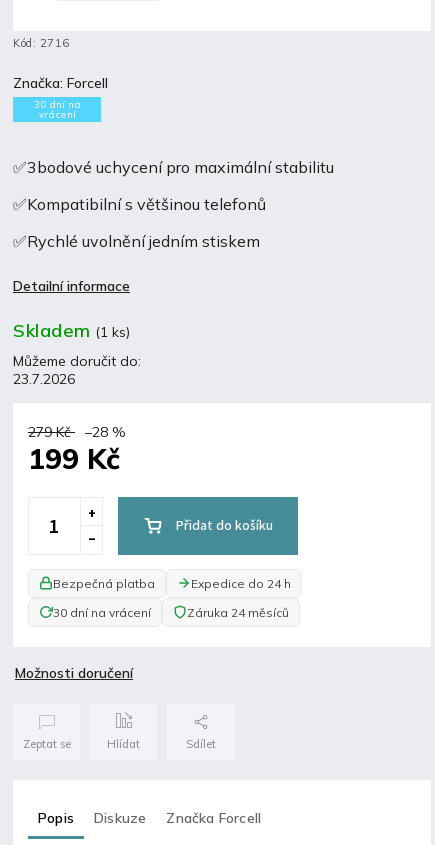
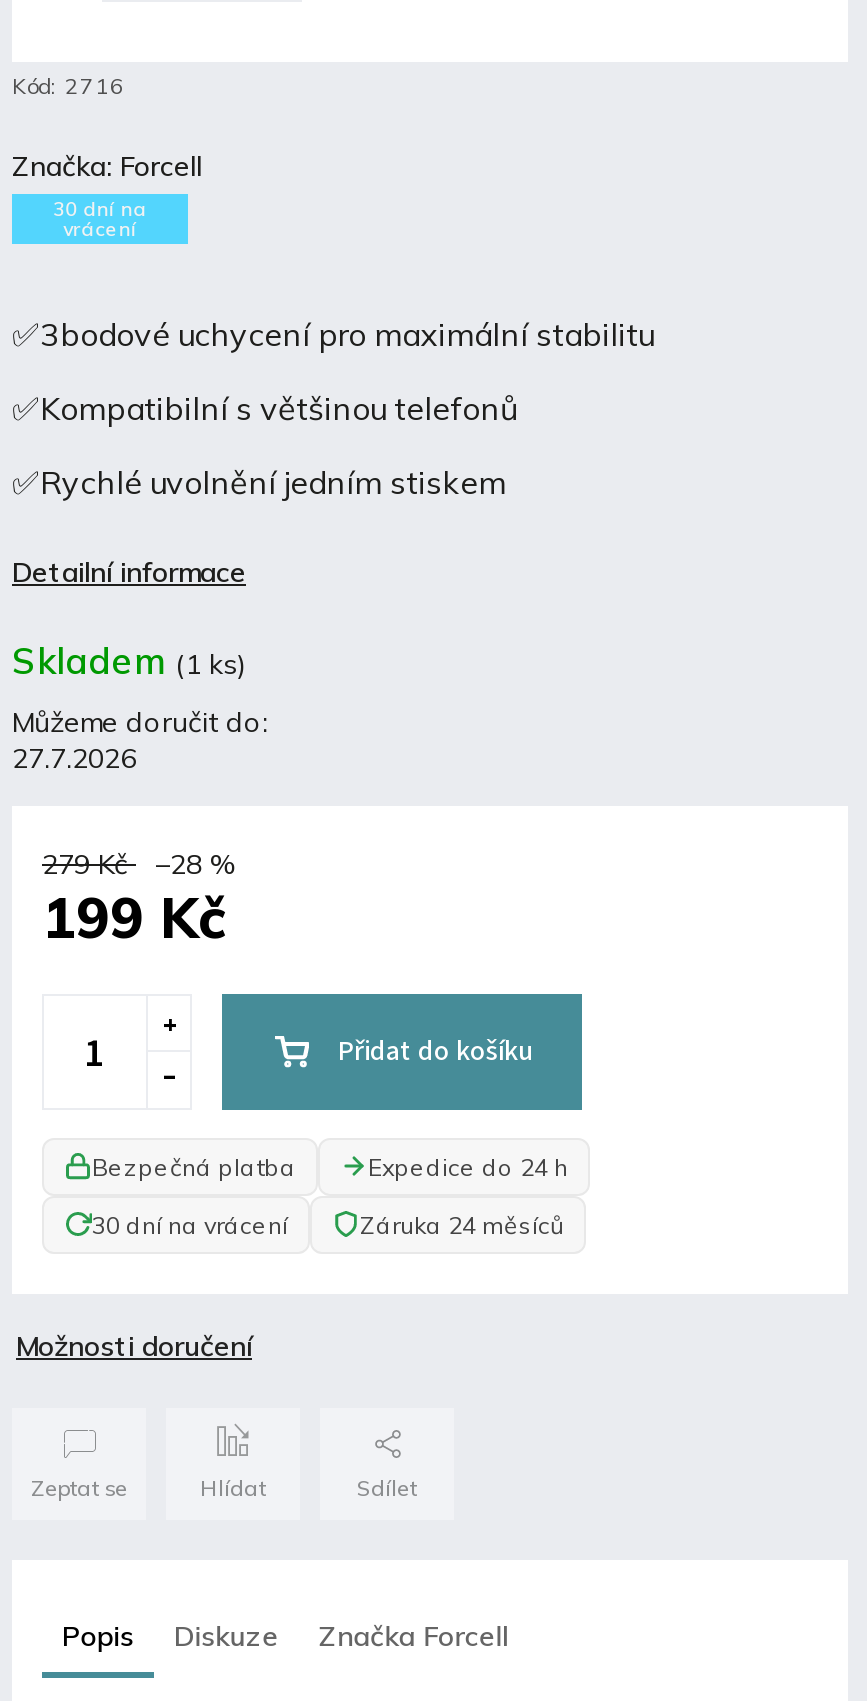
- 23.7.2026
+ 27.7.2026
